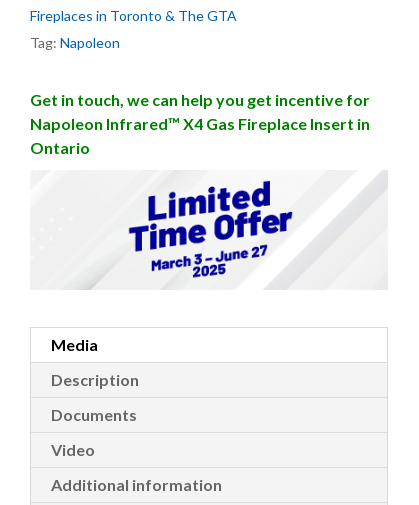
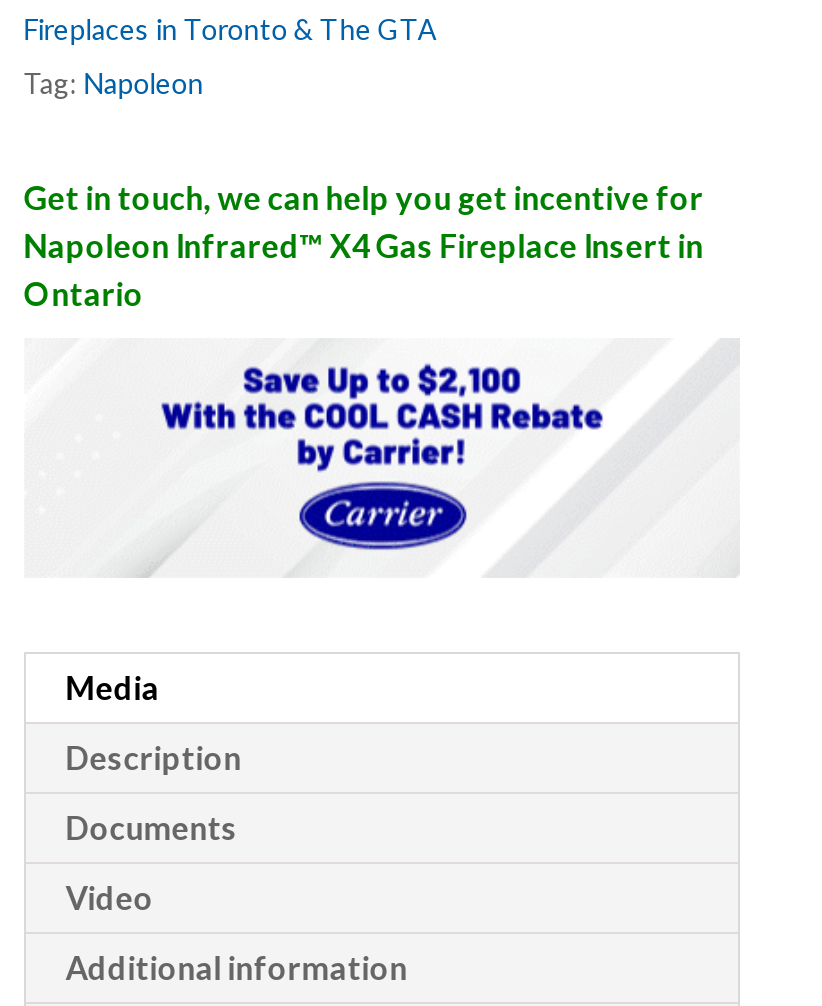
- [image]
+ [image]
